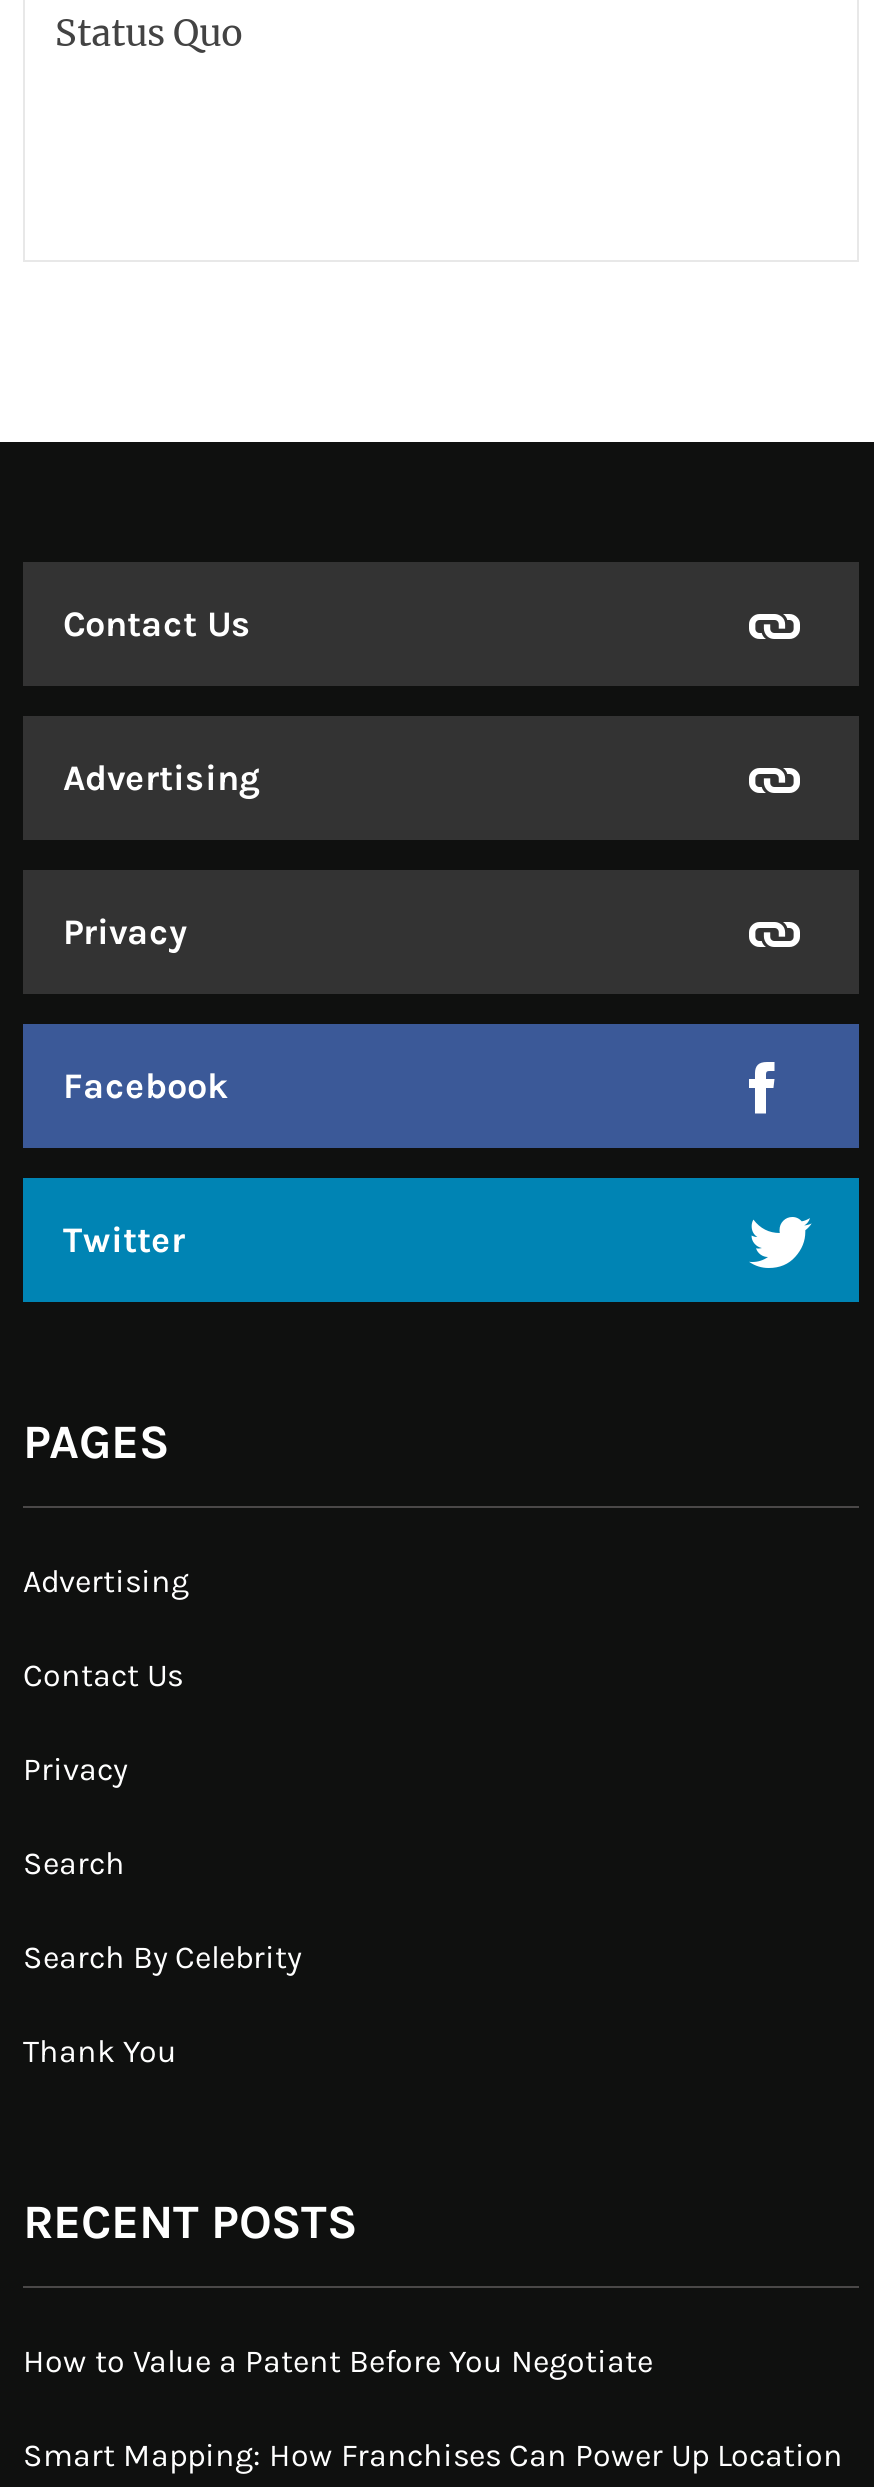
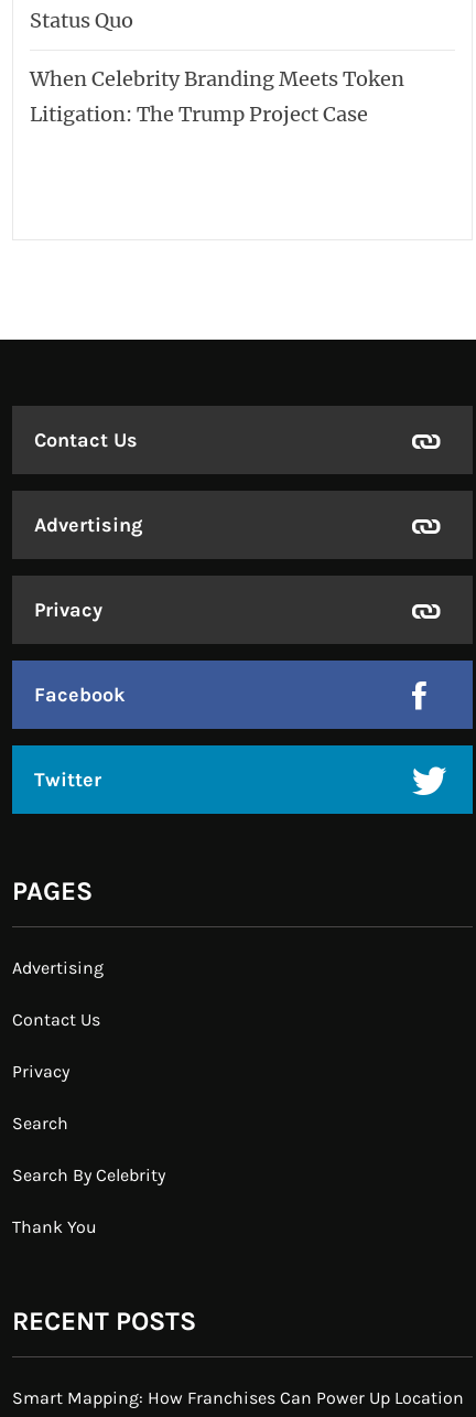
+ When Celebrity Branding Meets Token
+ Litigation: The Trump Project Case

moved down: Contact Us | Advertising | Privacy | ... | Thank You | RECENT POSTS

- How to Value a Patent Before You Negotiate
